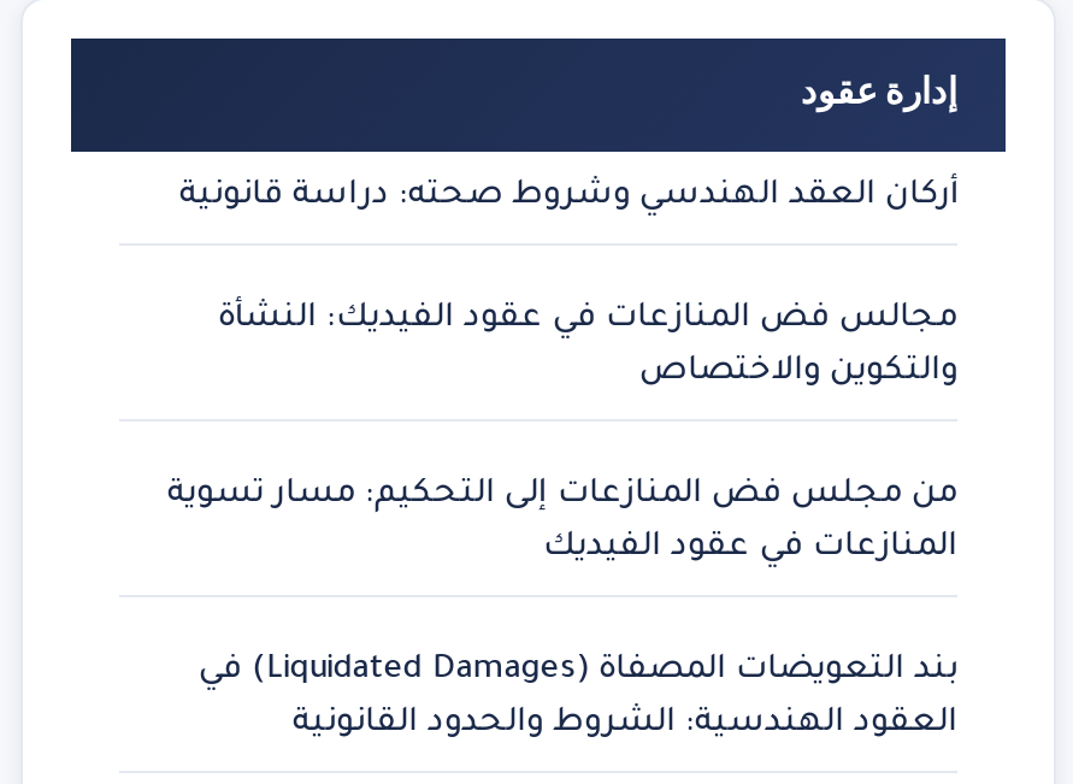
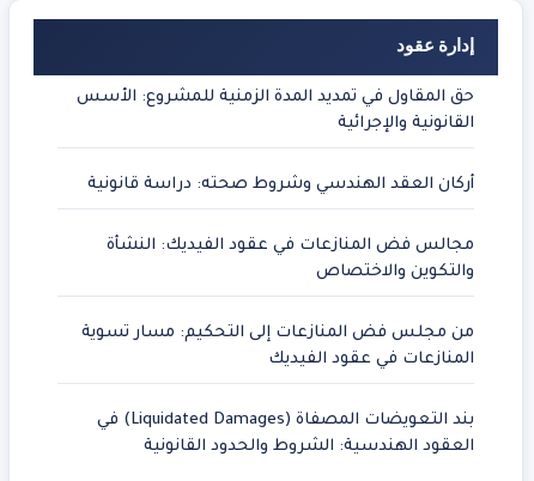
+ حق المقاول في تمديد المدة الزمنية للمشروع: الأسس
+ القانونية والإجرائية
